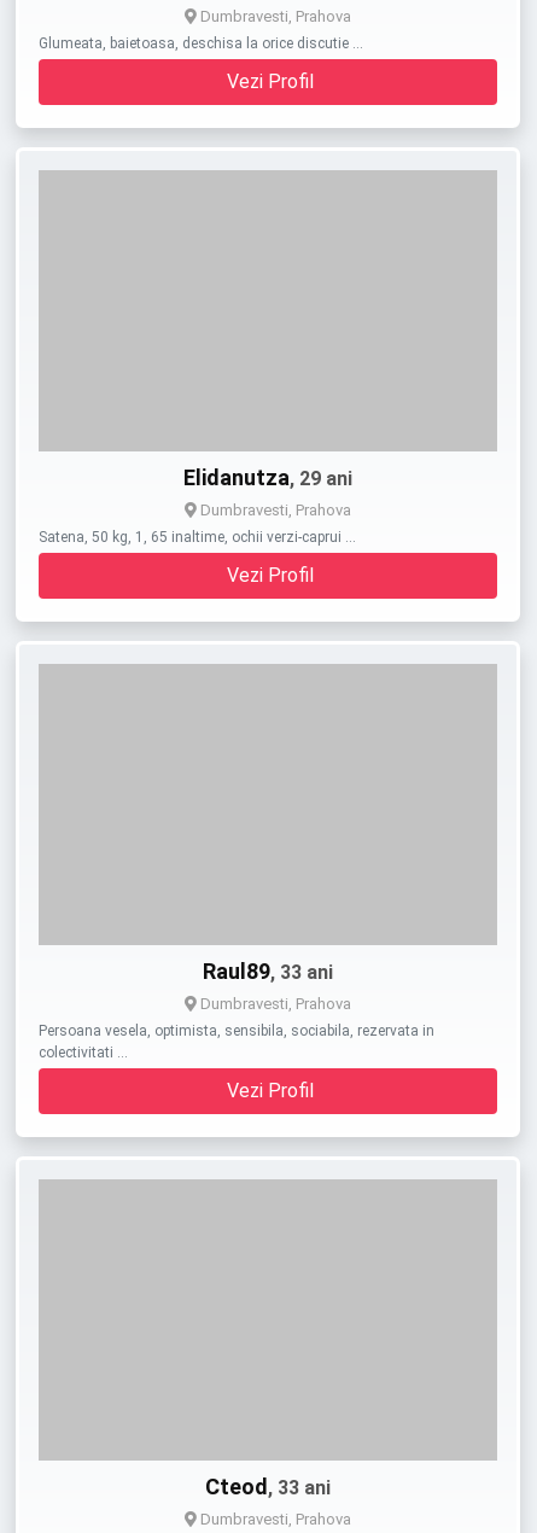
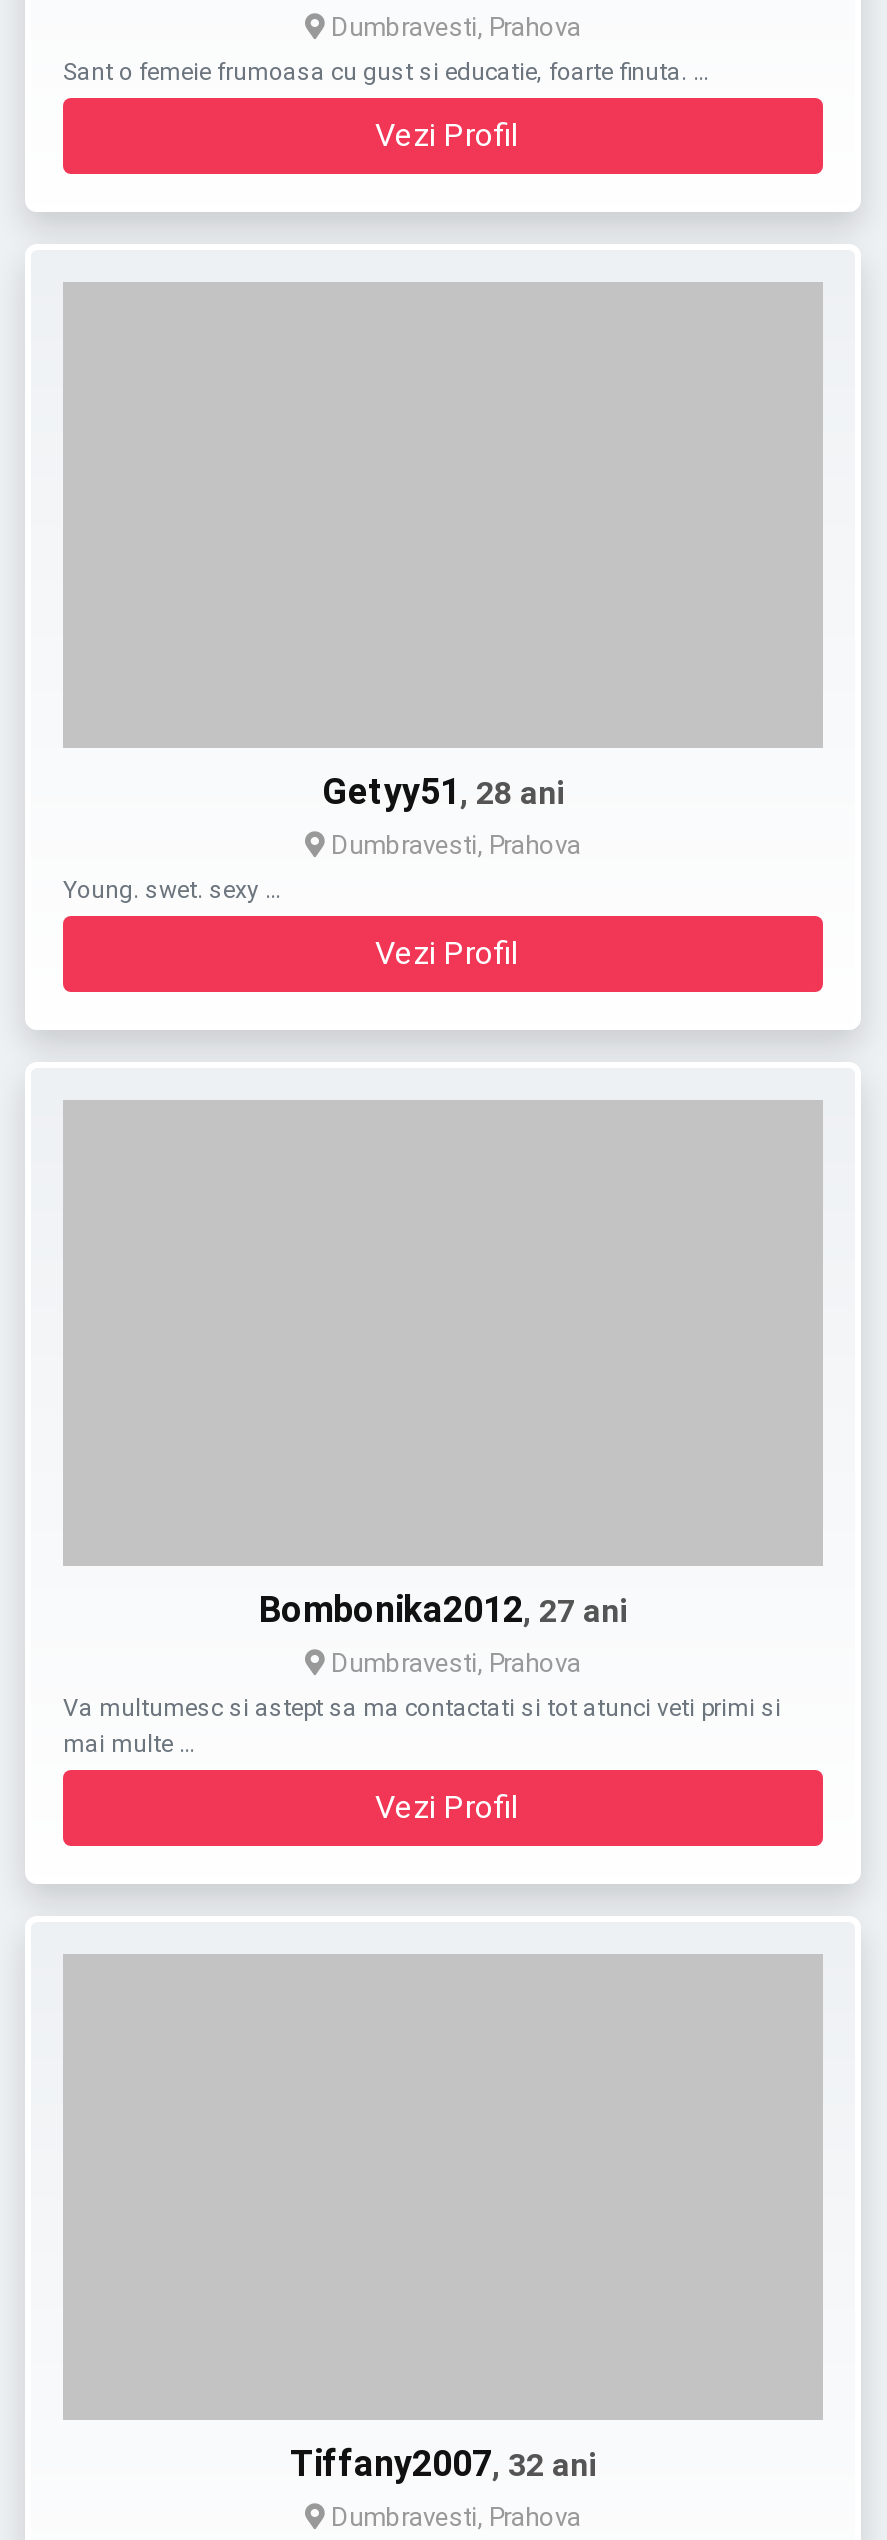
- Glumeata, baietoasa, deschisa la orice discutie …
+ Sant o femeie frumoasa cu gust si educatie, foarte finuta. …

- Elidanutza, 29 ani
+ Getyy51, 28 ani

- Satena, 50 kg, 1, 65 inaltime, ochii verzi-caprui …
+ Young. swet. sexy …

- Raul89, 33 ani
+ Bombonika2012, 27 ani

- Persoana vesela, optimista, sensibila, sociabila, rezervata in
- colectivitati …
+ Va multumesc si astept sa ma contactati si tot atunci veti primi si
+ mai multe …

- Cteod, 33 ani
+ Tiffany2007, 32 ani
